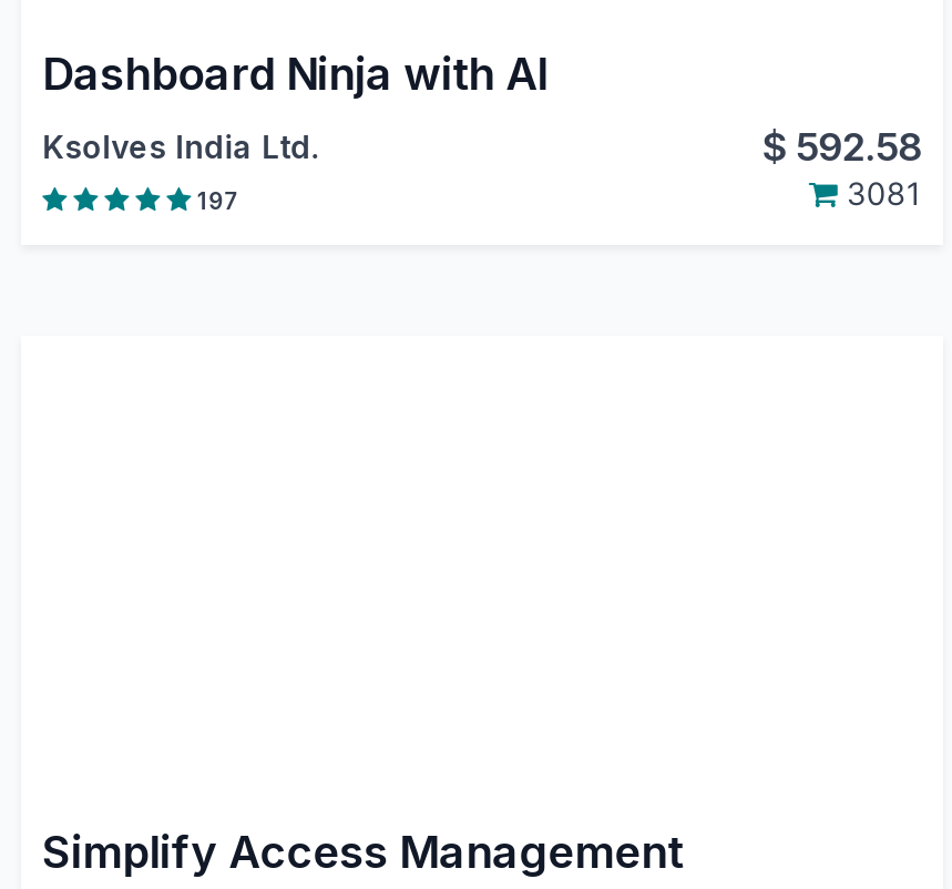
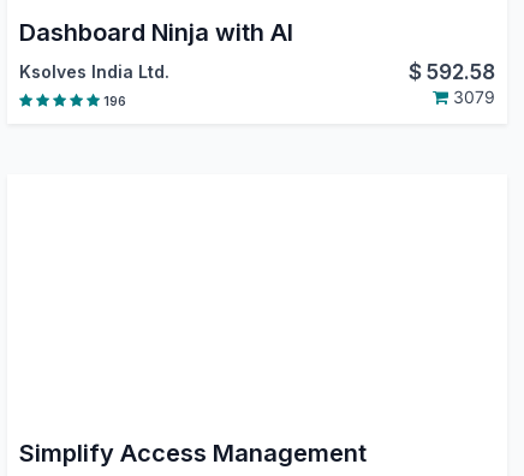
- 3081
+ 3079

- 197
+ 196
